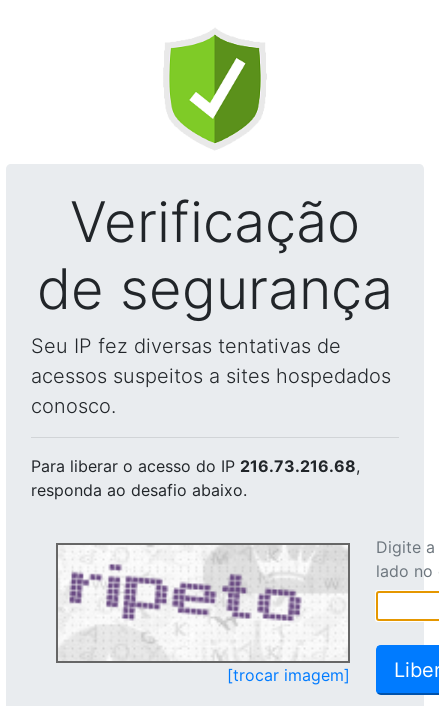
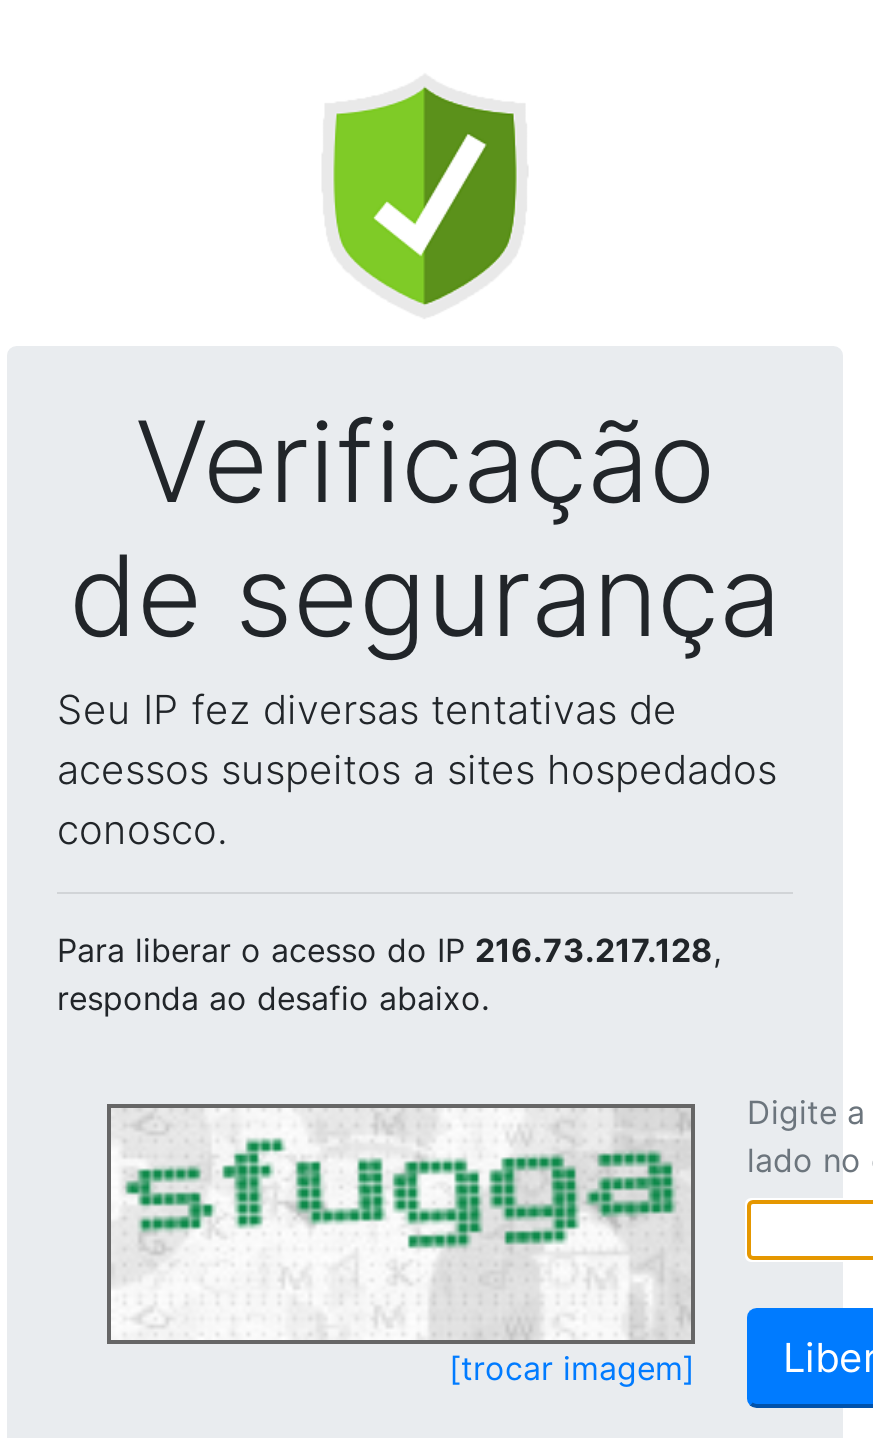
- Para liberar o acesso do IP 216.73.216.68,
+ Para liberar o acesso do IP 216.73.217.128,

- [image]
+ [image]
